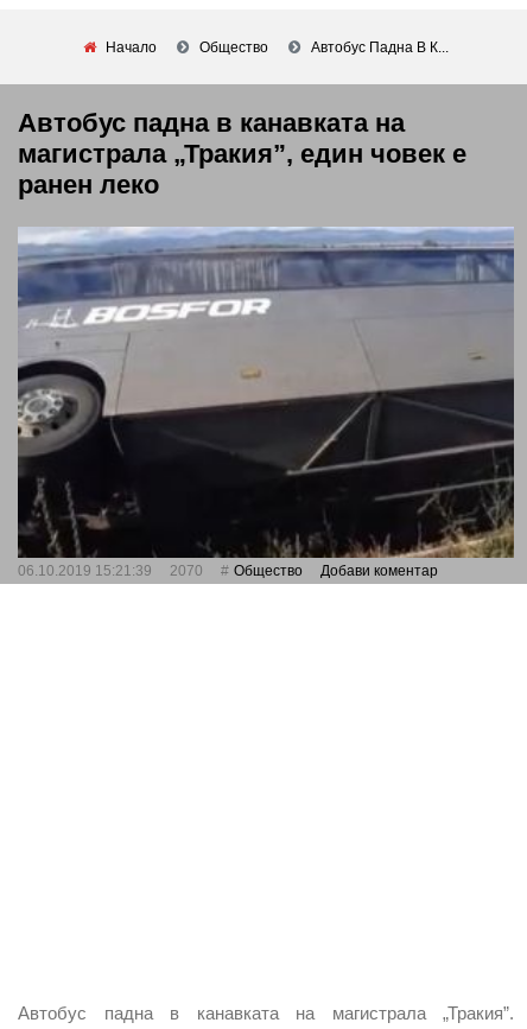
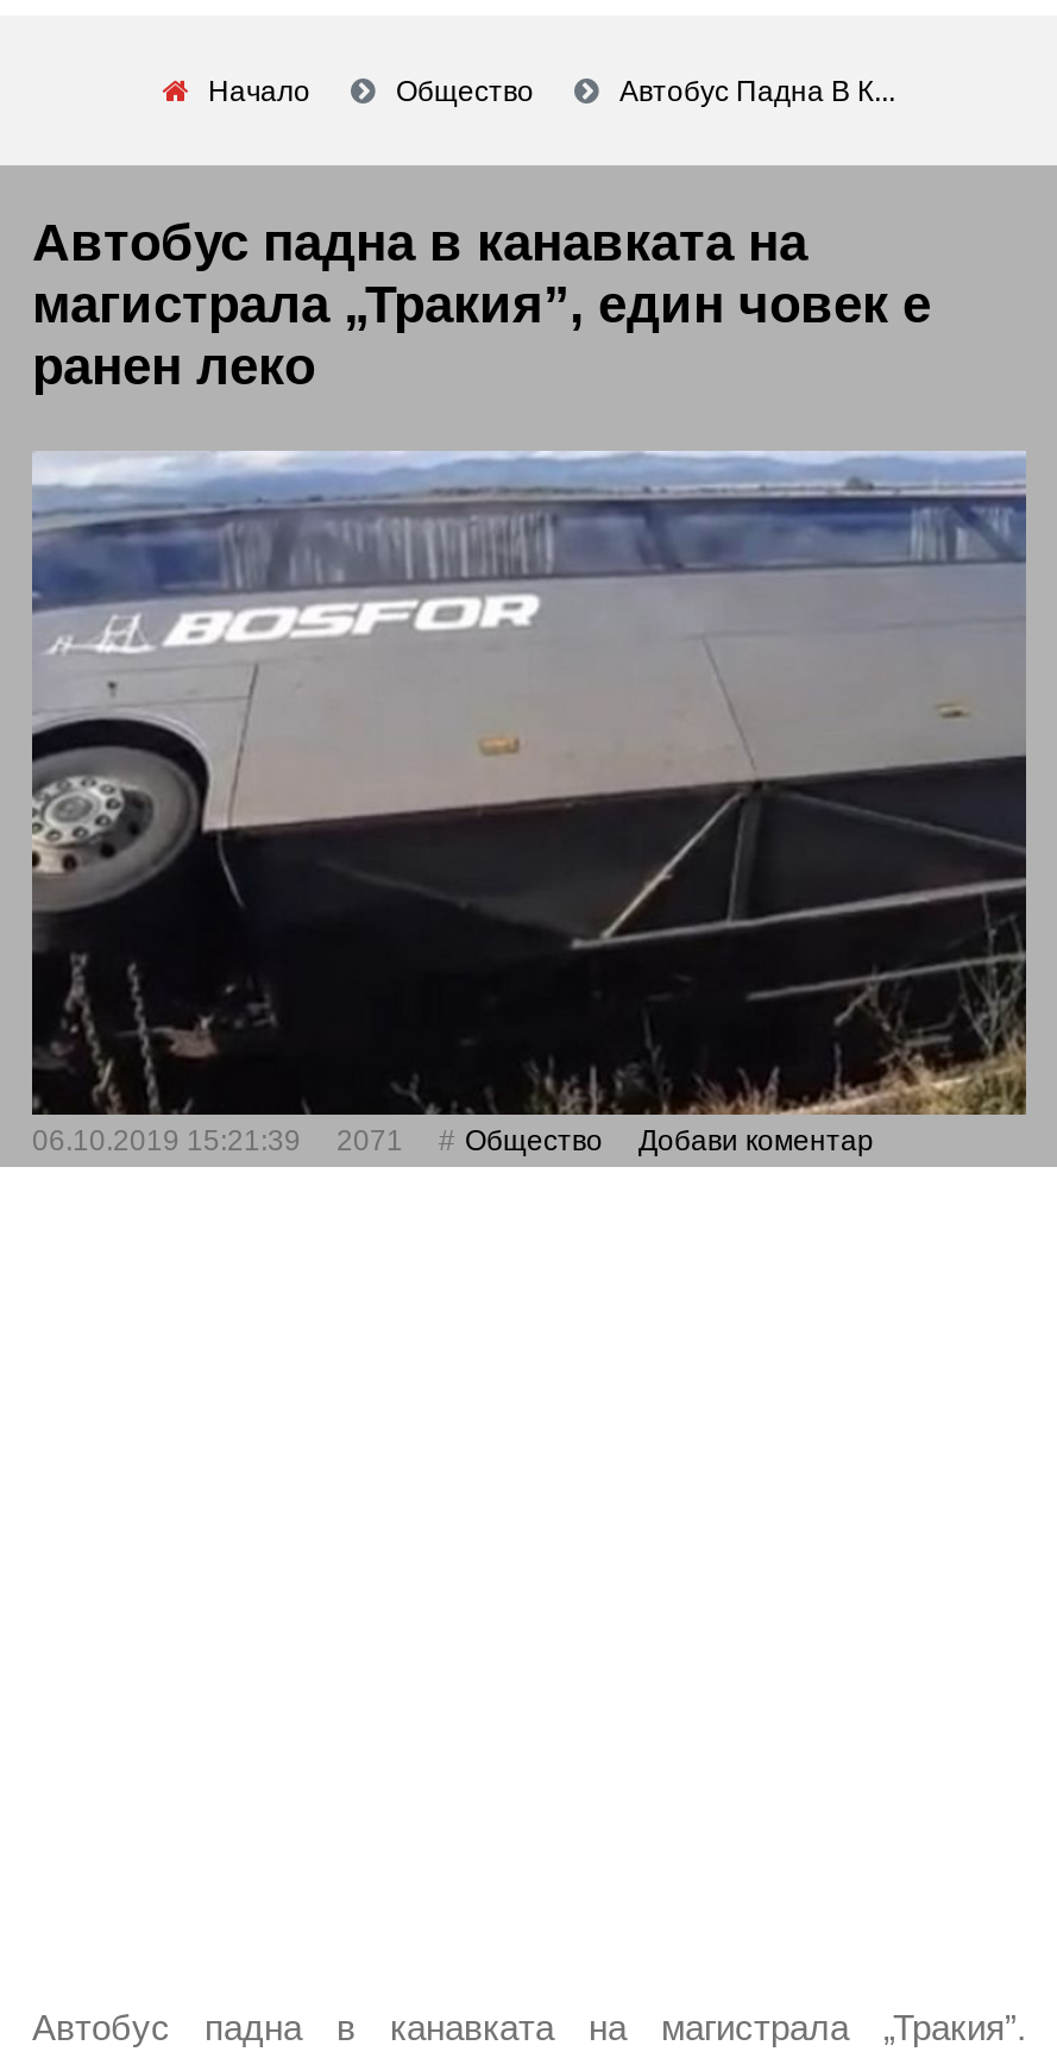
- 06.10.2019 15:21:39 2070 Общество Добави коментар
+ 06.10.2019 15:21:39 2071 Общество Добави коментар
